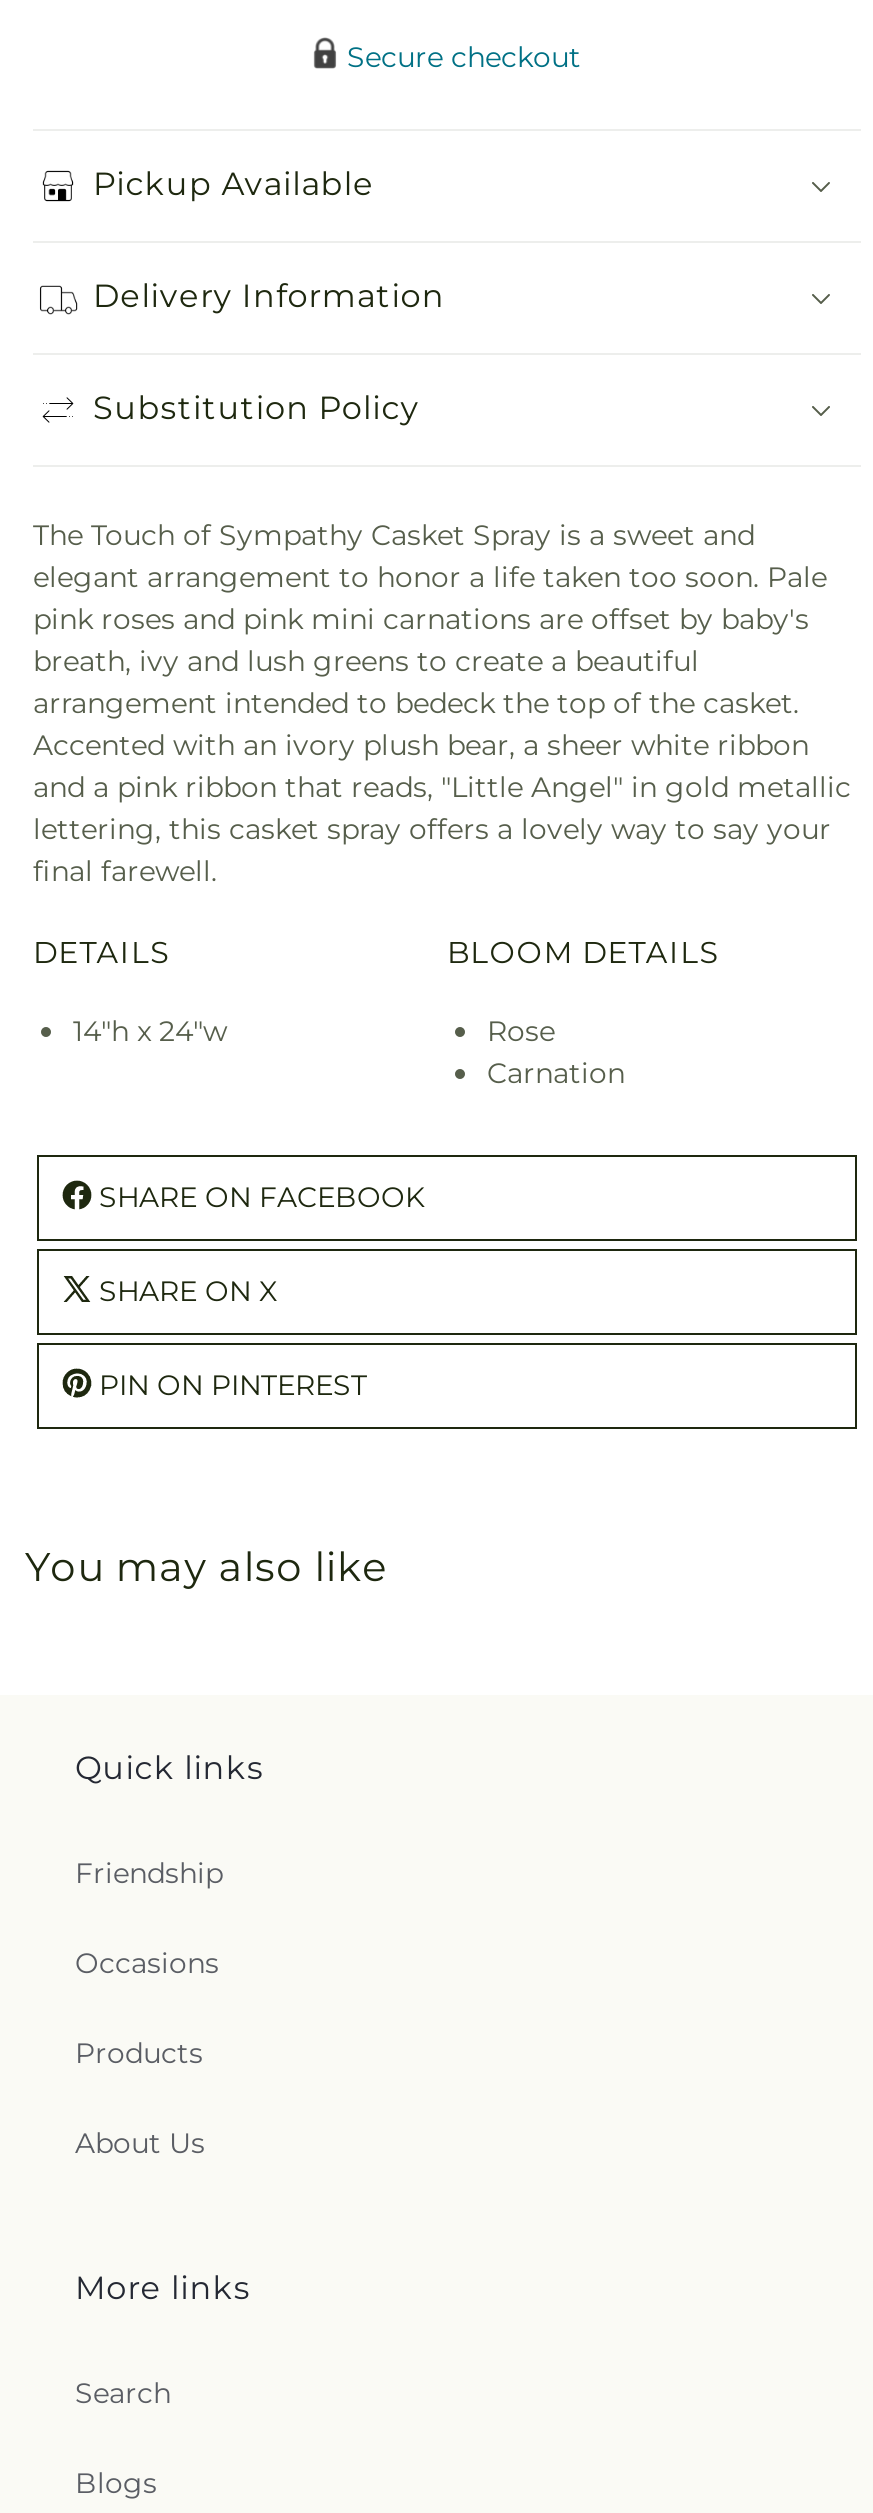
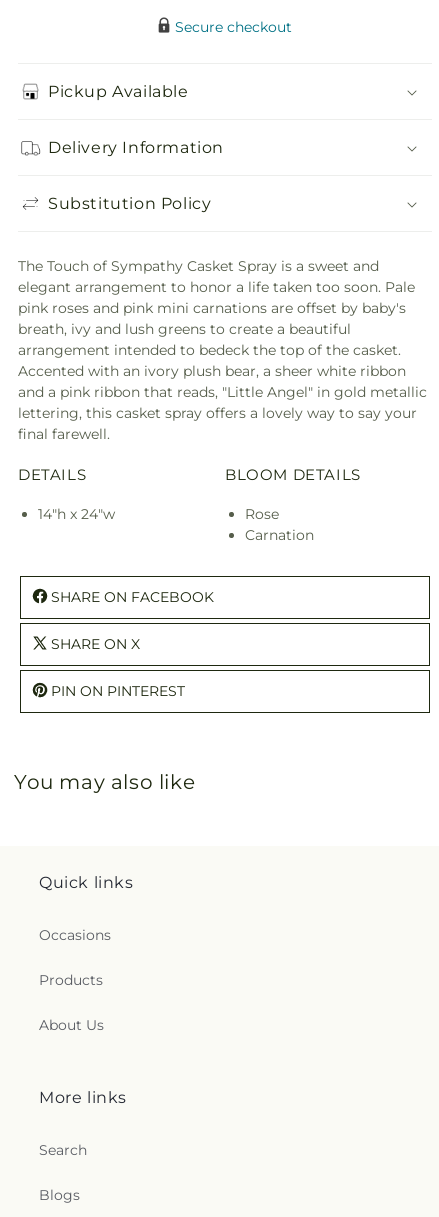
- Friendship
